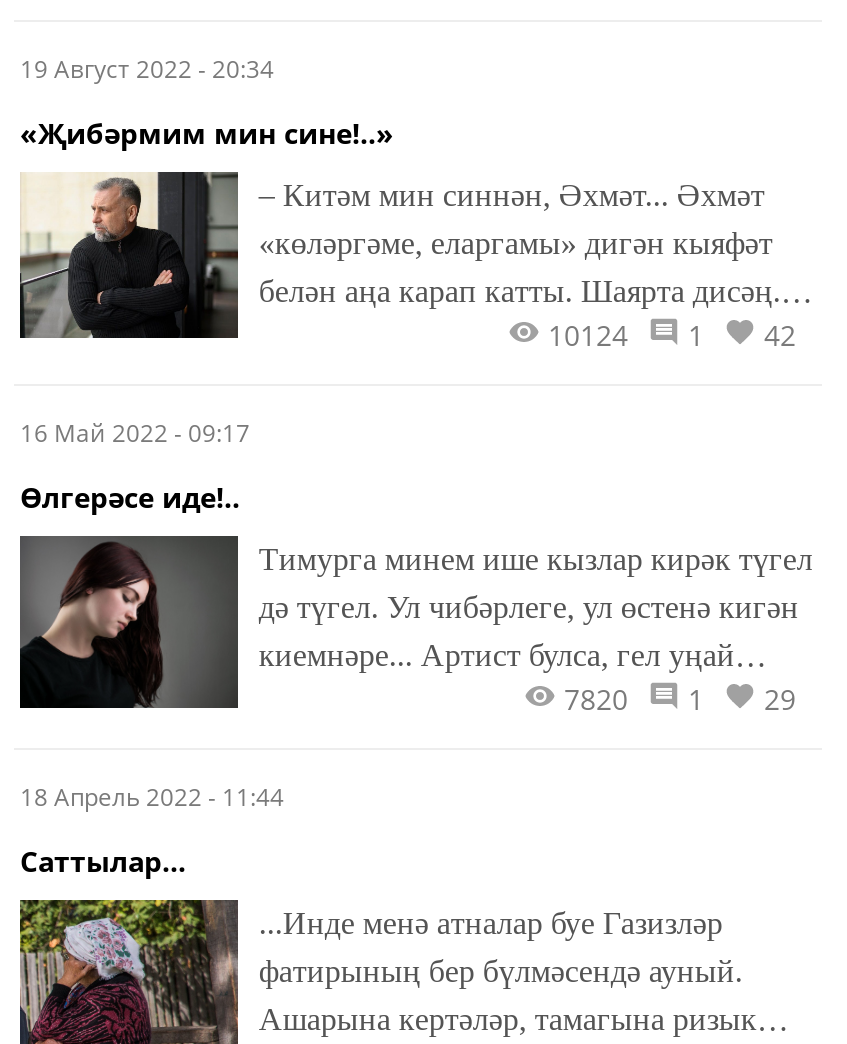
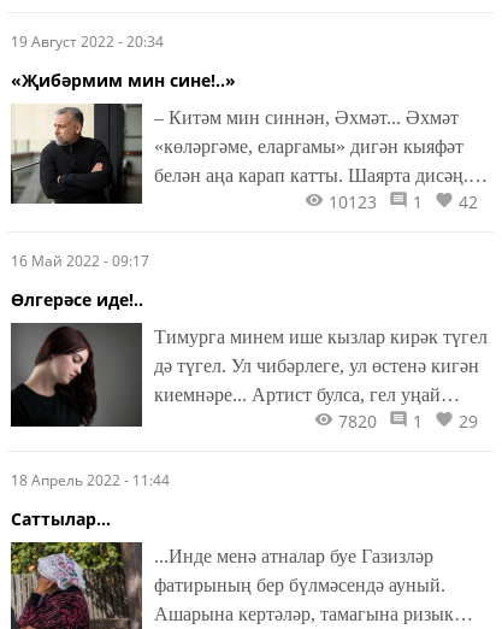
- 10124 1 42
+ 10123 1 42
